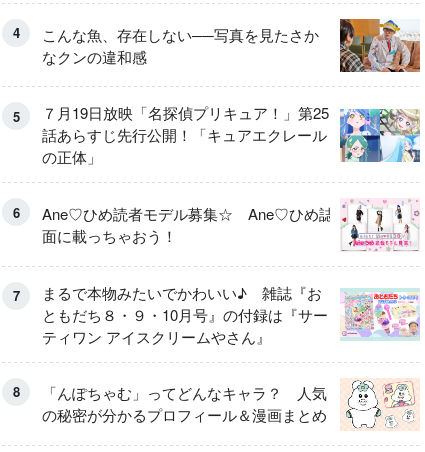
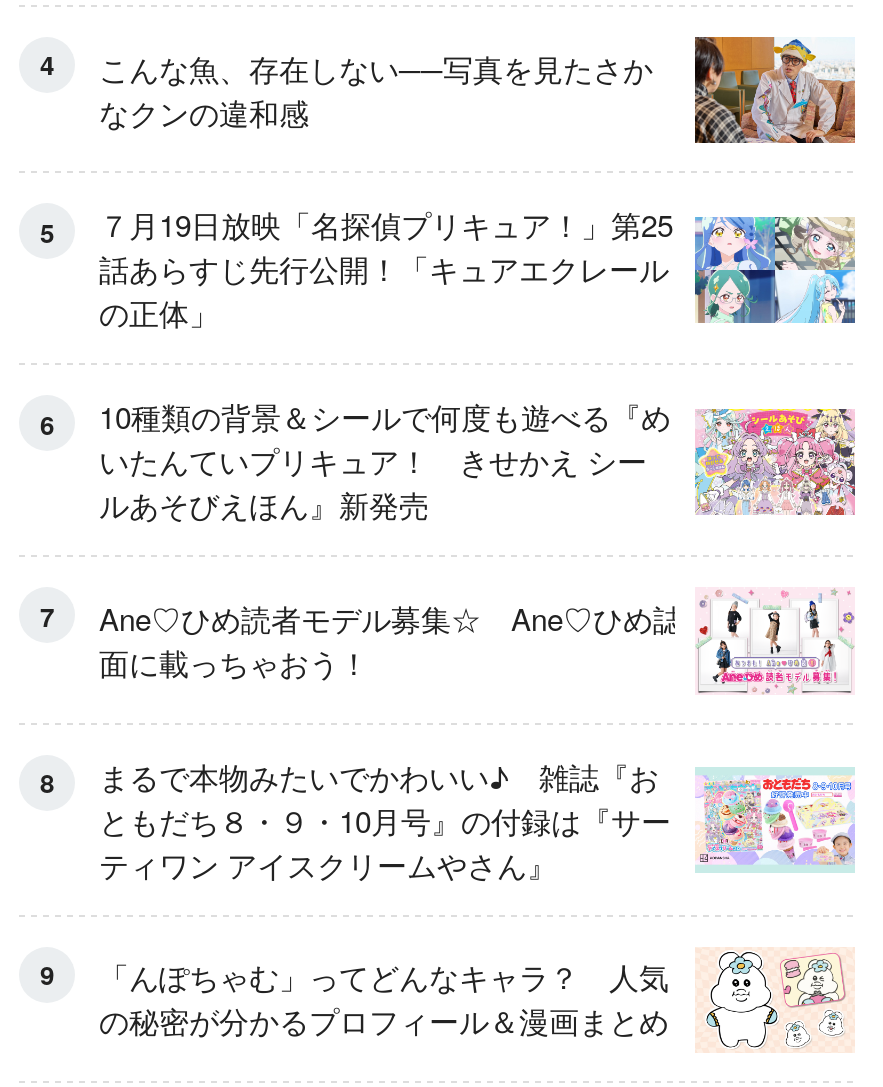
+ [image]
+ 10種類の背景＆シールで何度も遊べる『め
+ いたんていプリキュア！ きせかえ シー
+ ルあそびえほん』新発売
